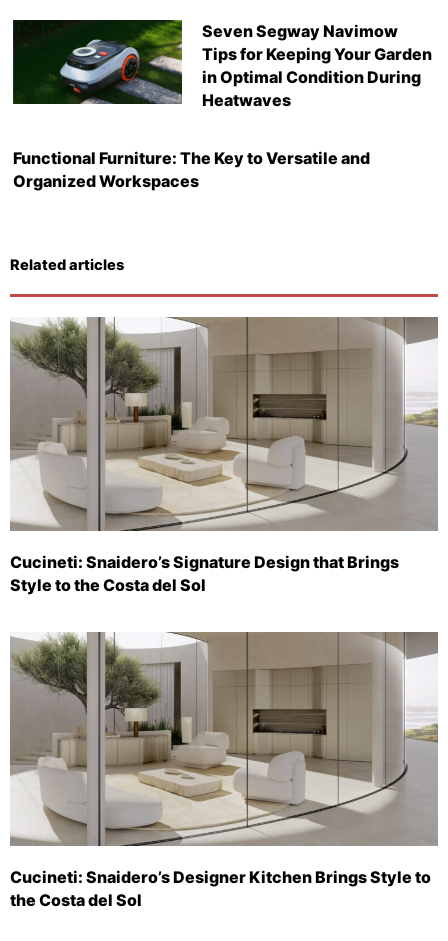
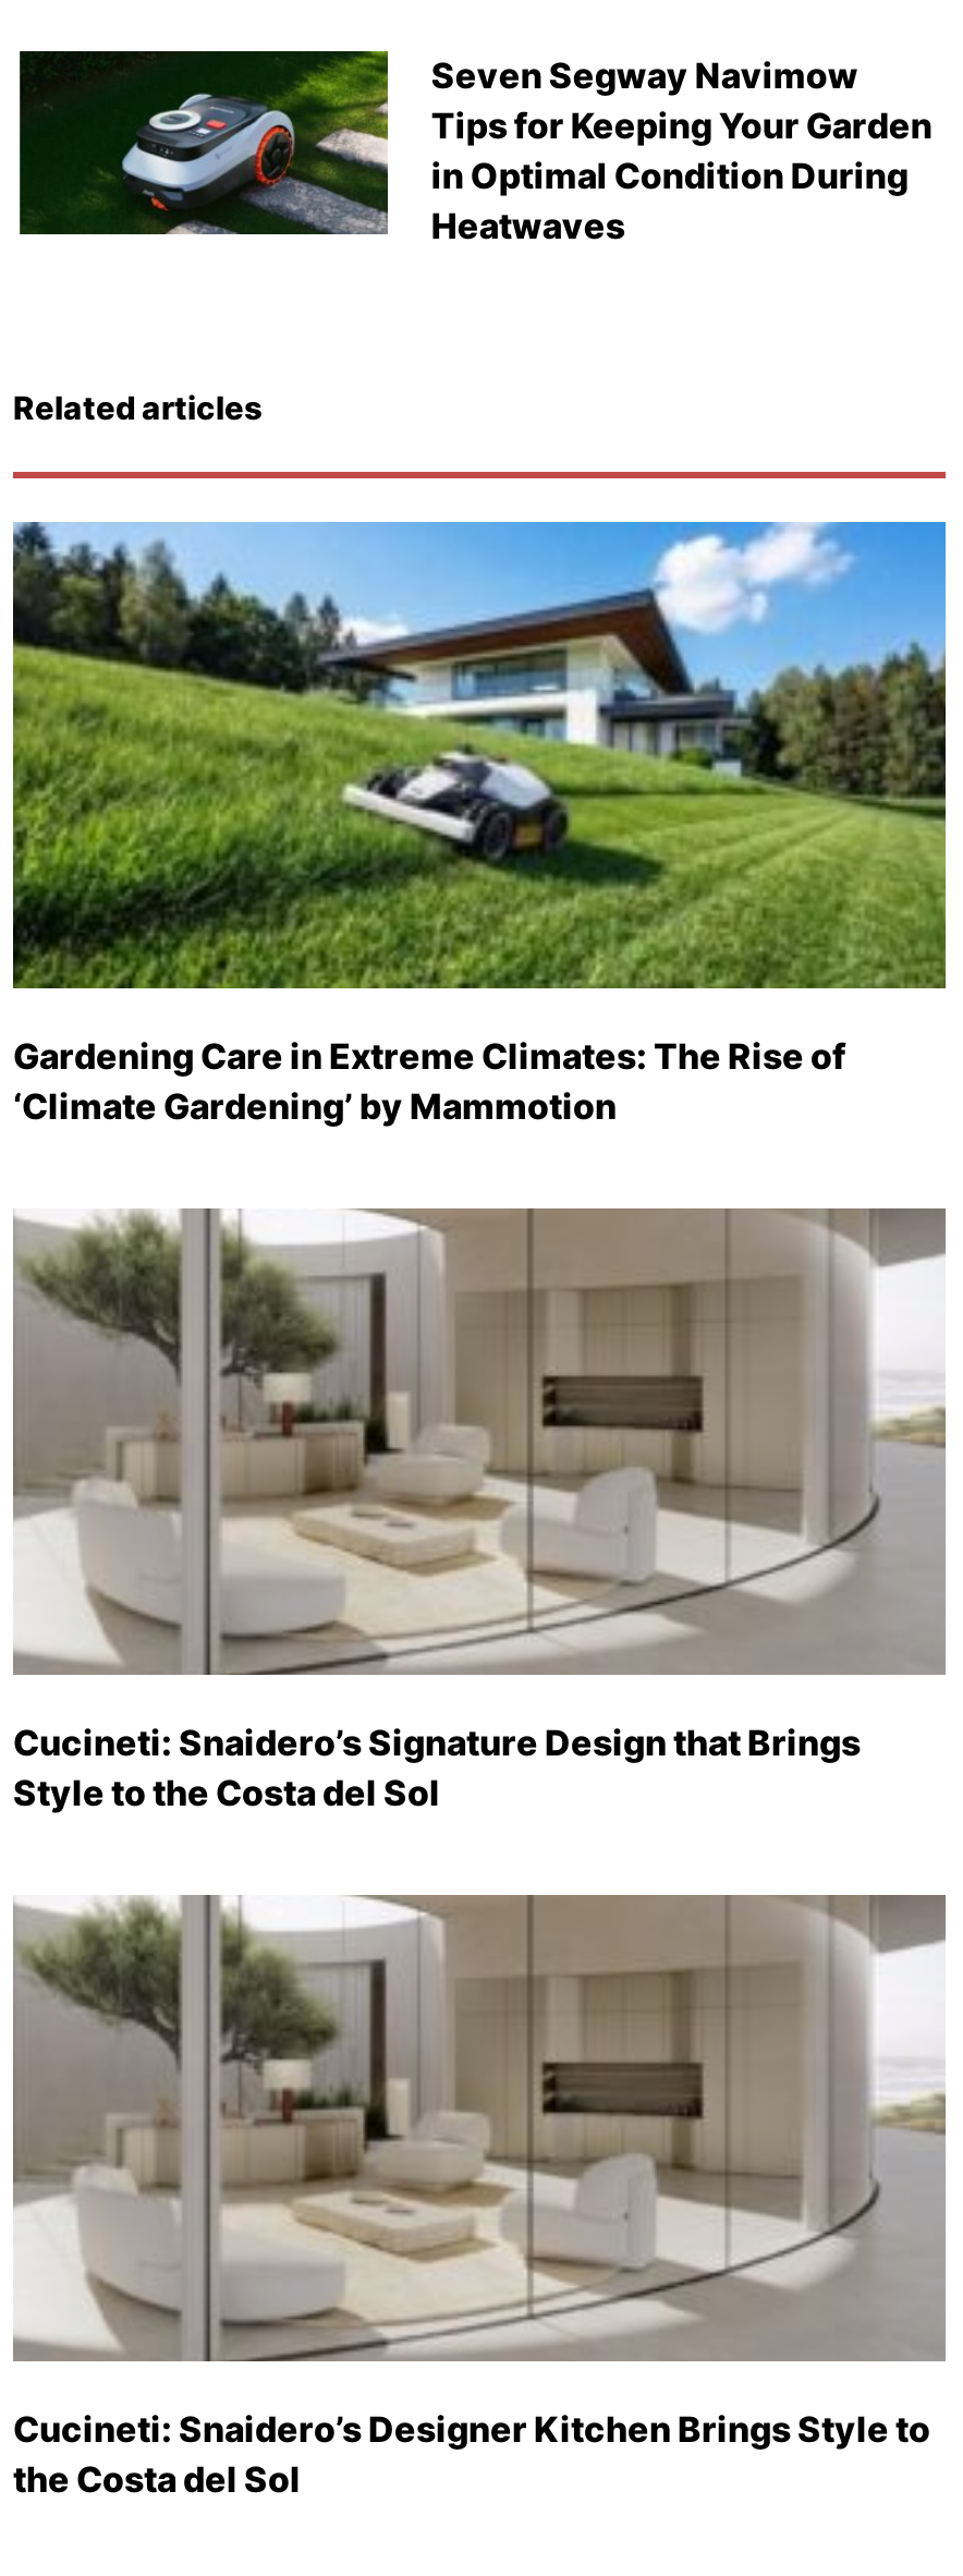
- Functional Furniture: The Key to Versatile and
- Organized Workspaces

moved up: Related articles

+ [image]
+ Gardening Care in Extreme Climates: The Rise of
+ ‘Climate Gardening’ by Mammotion

moved up: [image]
